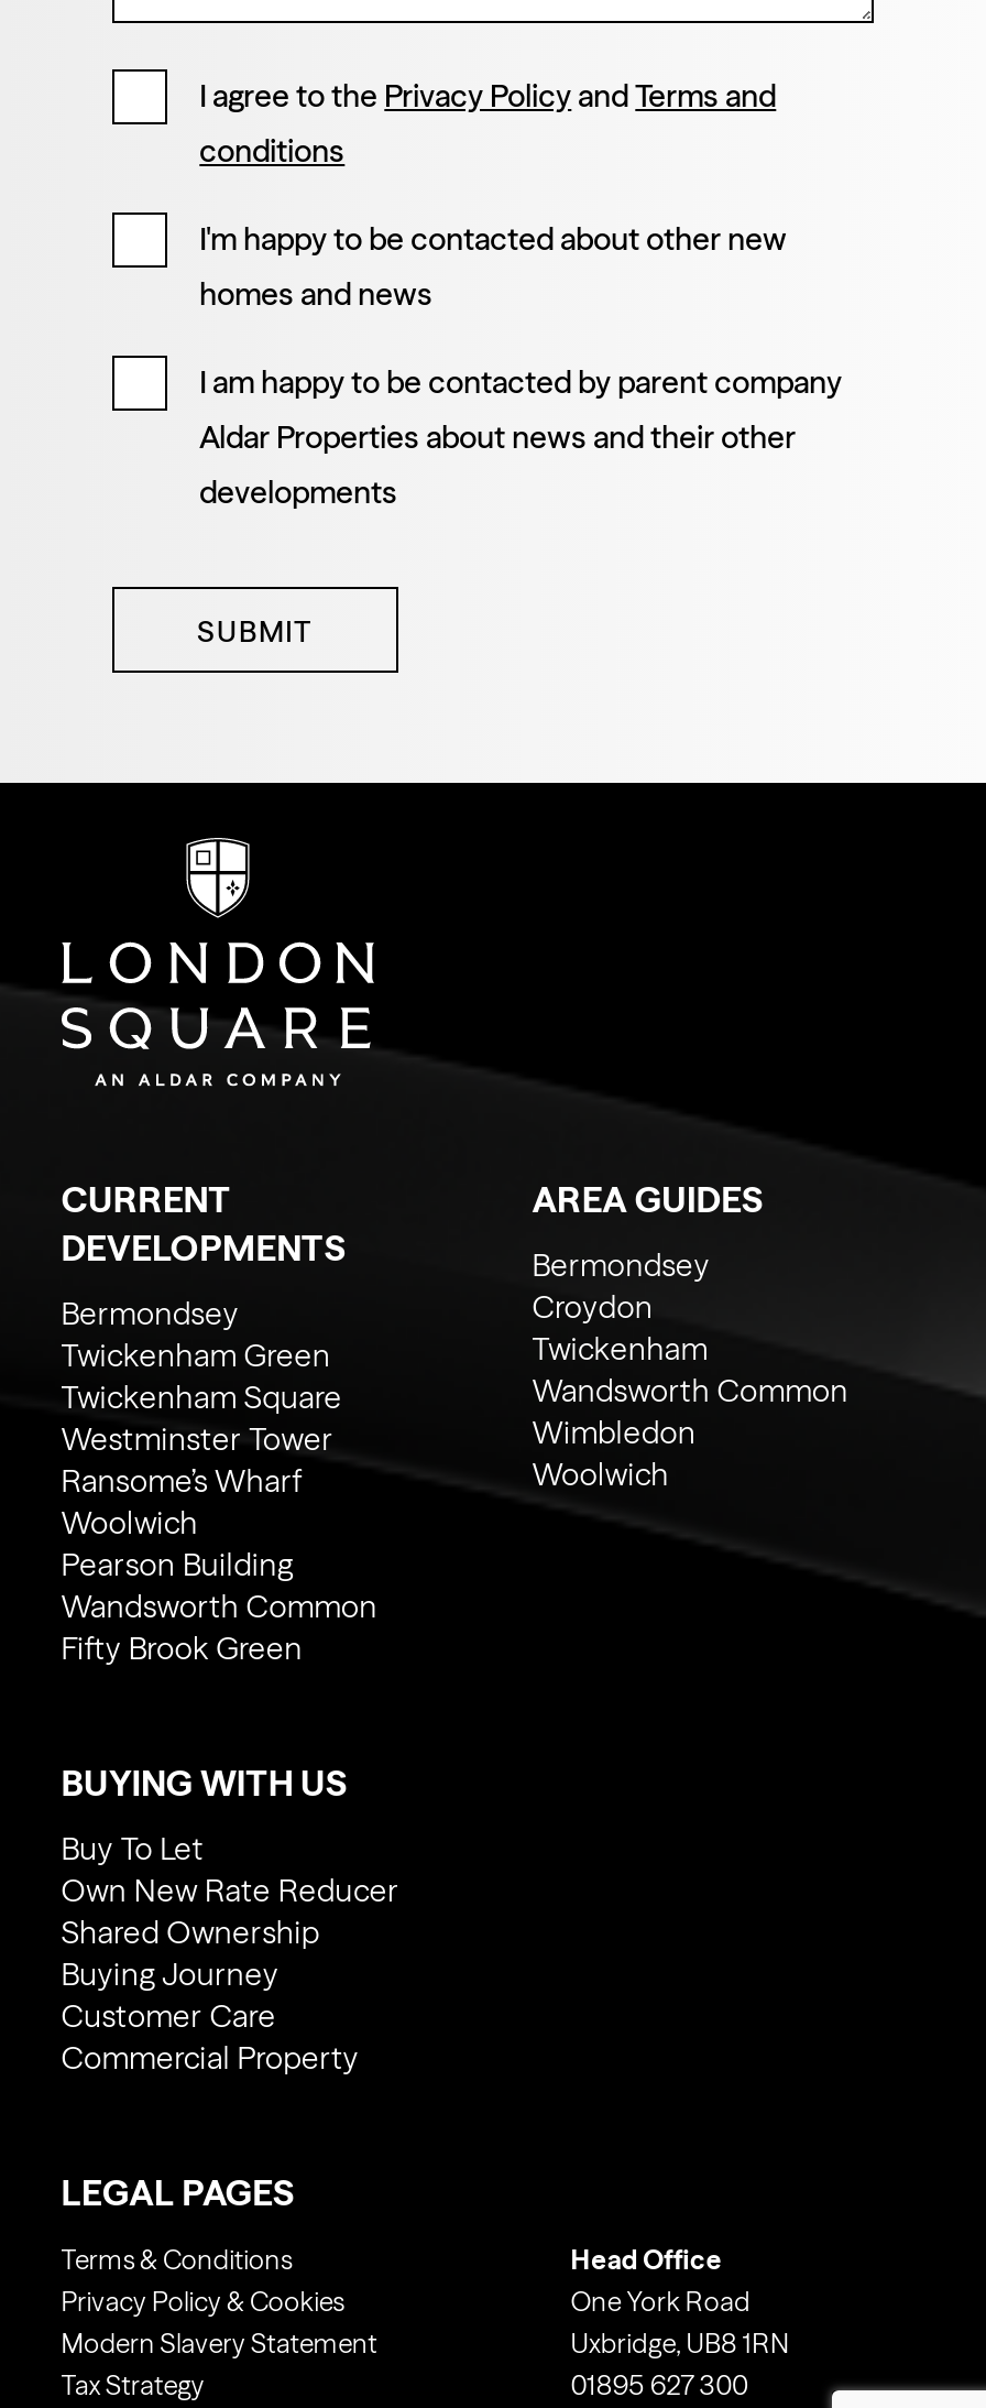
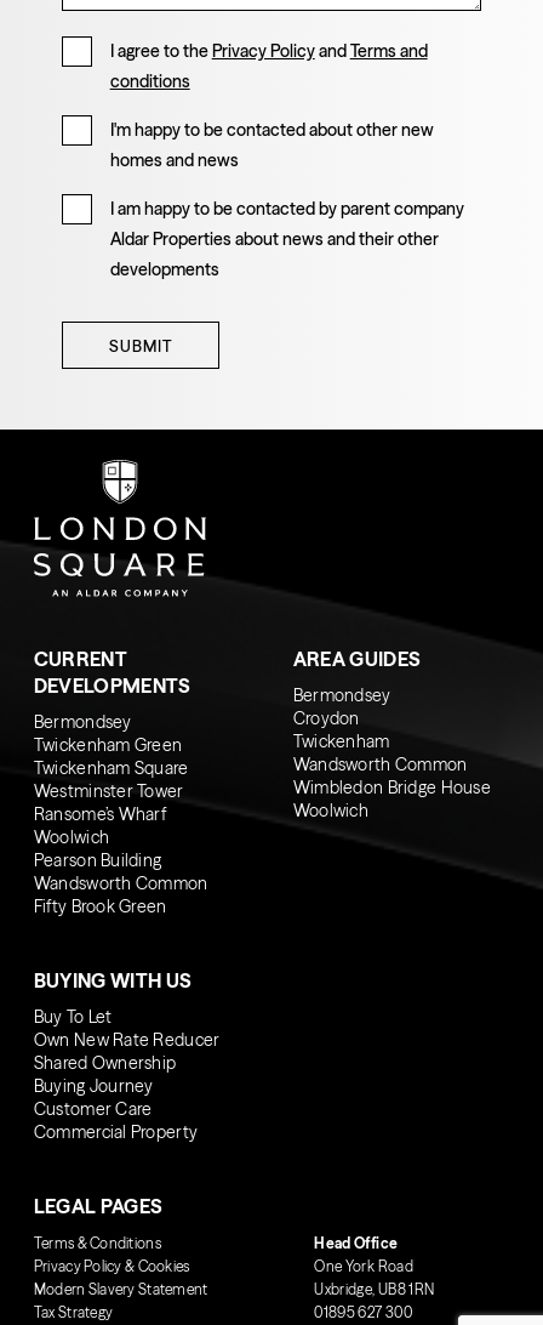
- Wimbledon
+ Wimbledon Bridge House
